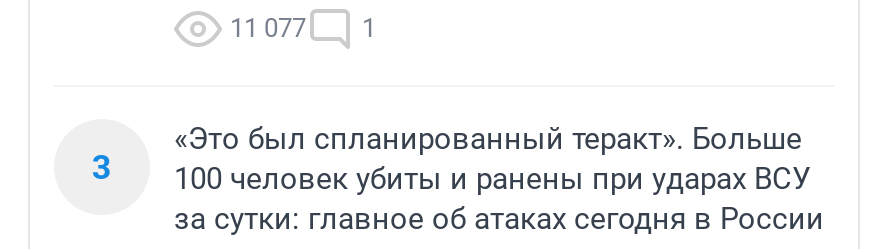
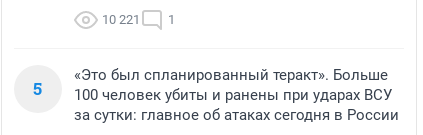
- 11 077 1
+ 10 221 1

- 3 100 человек убиты и ранены при ударах ВСУ
+ 5 100 человек убиты и ранены при ударах ВСУ
